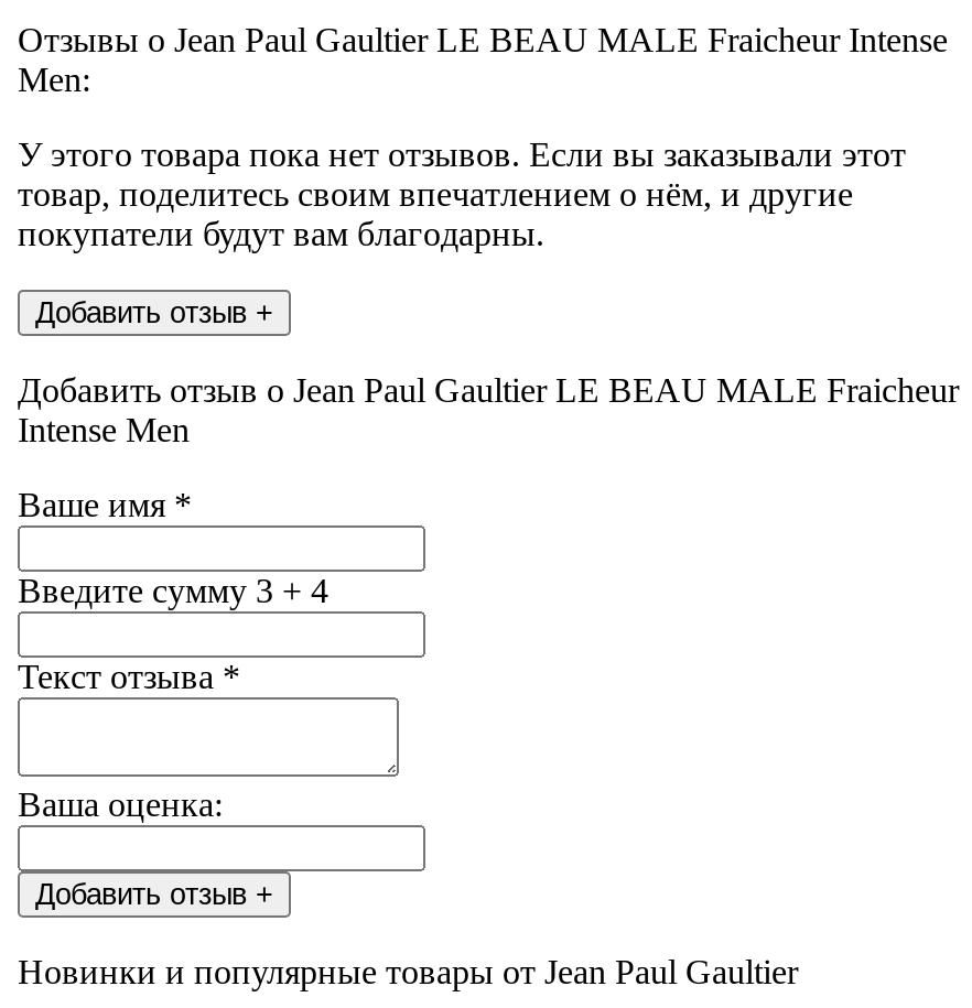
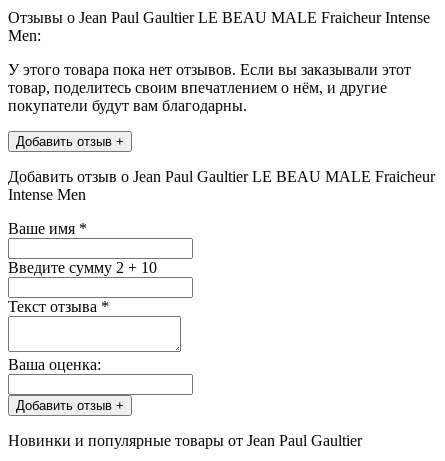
- Введите сумму 3 + 4
+ Введите сумму 2 + 10
